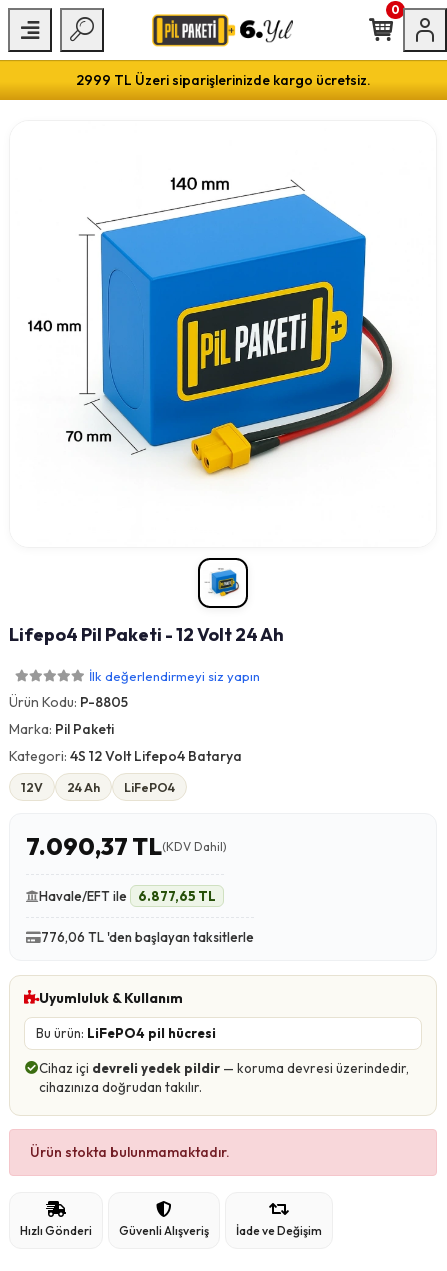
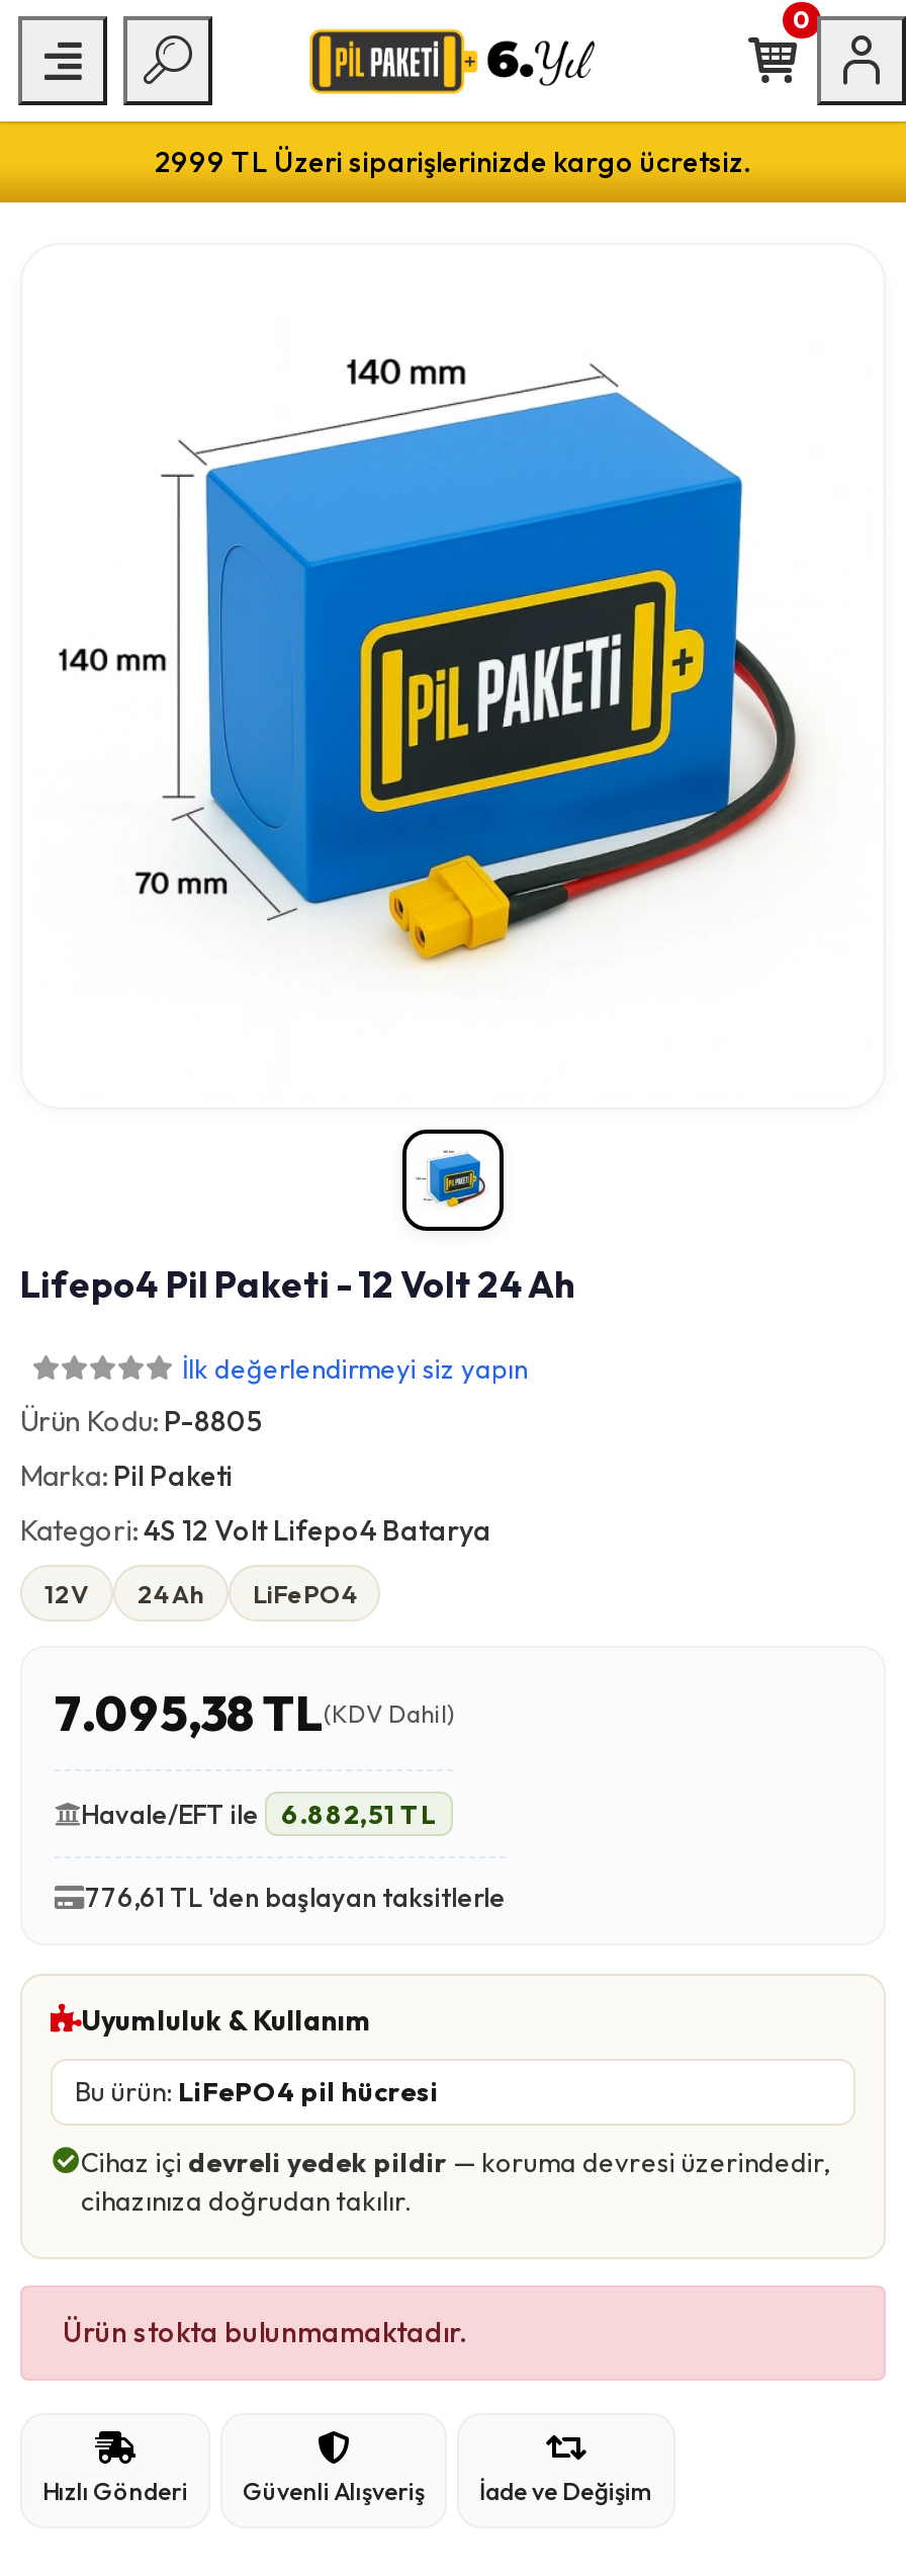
- 7.090,37 TL(KDV Dahil)
+ 7.095,38 TL(KDV Dahil)

- Havale/EFT ile 6.877,65 TL
+ Havale/EFT ile 6.882,51 TL

- 776,06 TL 'den başlayan taksitlerle
+ 776,61 TL 'den başlayan taksitlerle
